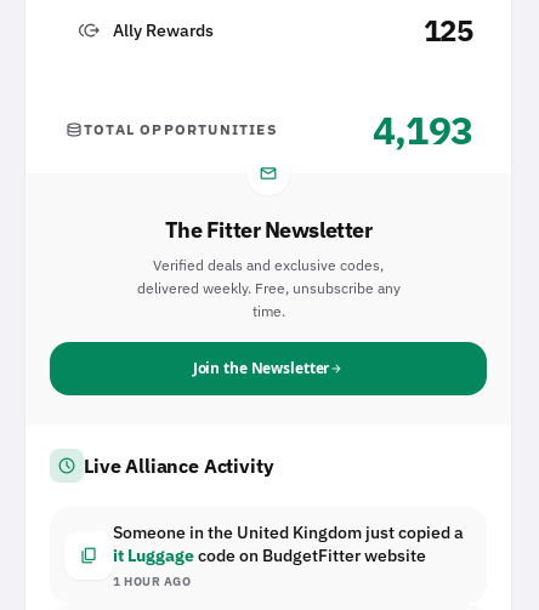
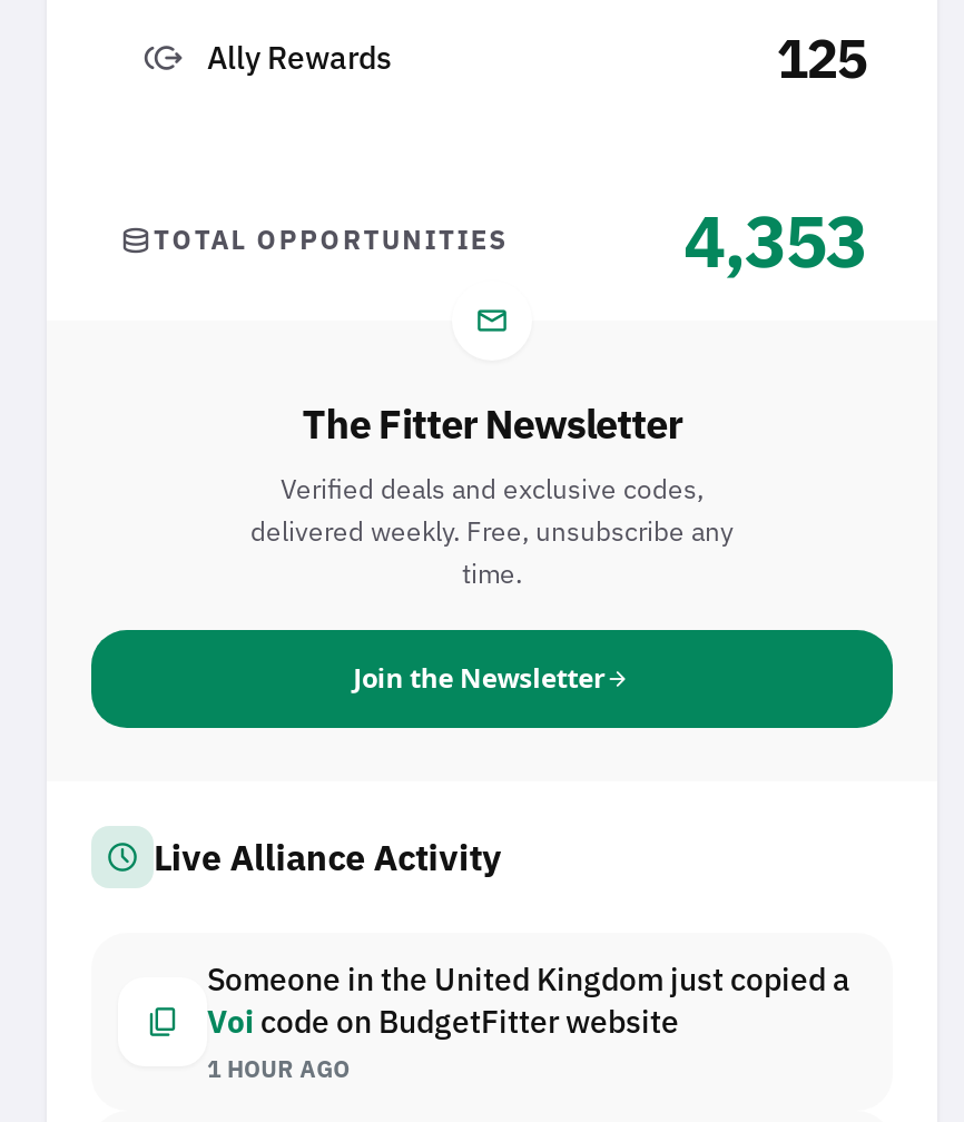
- 4,193
+ 4,353

- it Luggage code on BudgetFitter website
+ Voi code on BudgetFitter website
